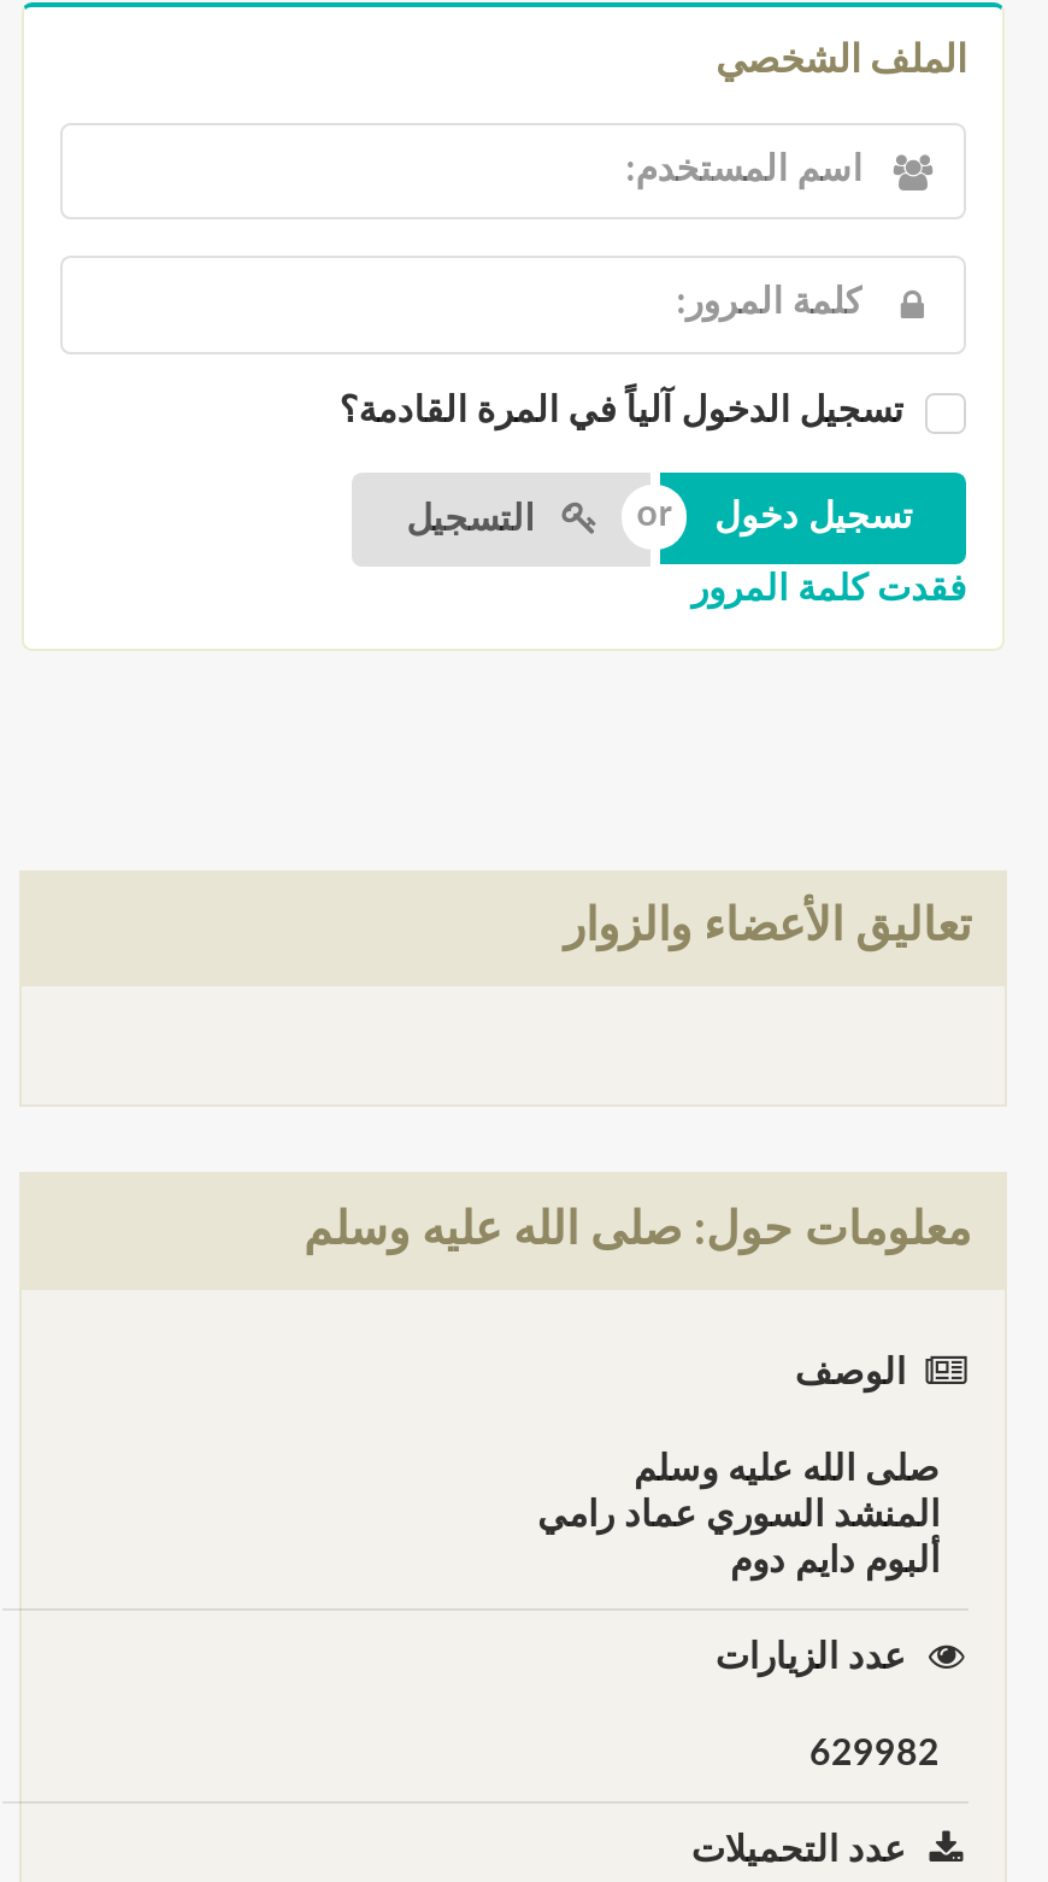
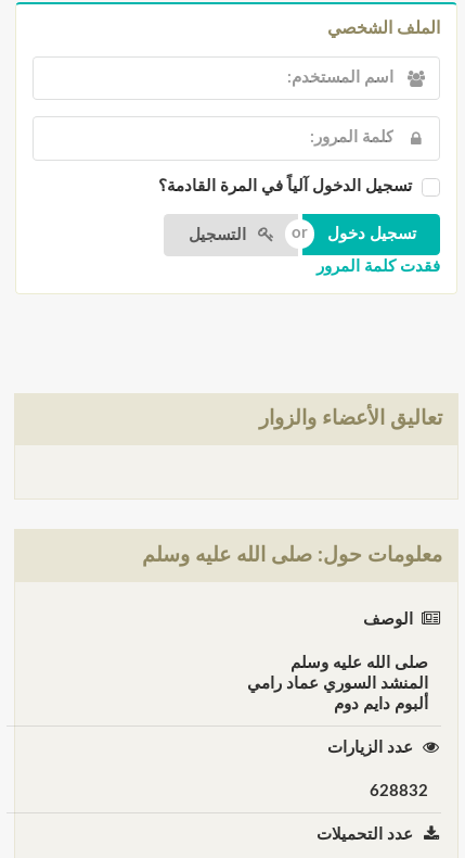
- 629982
+ 628832
